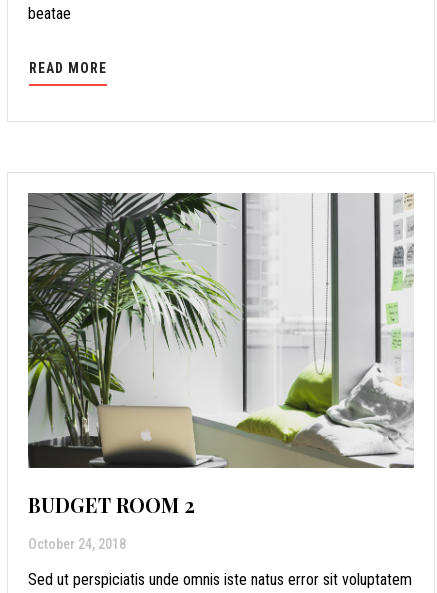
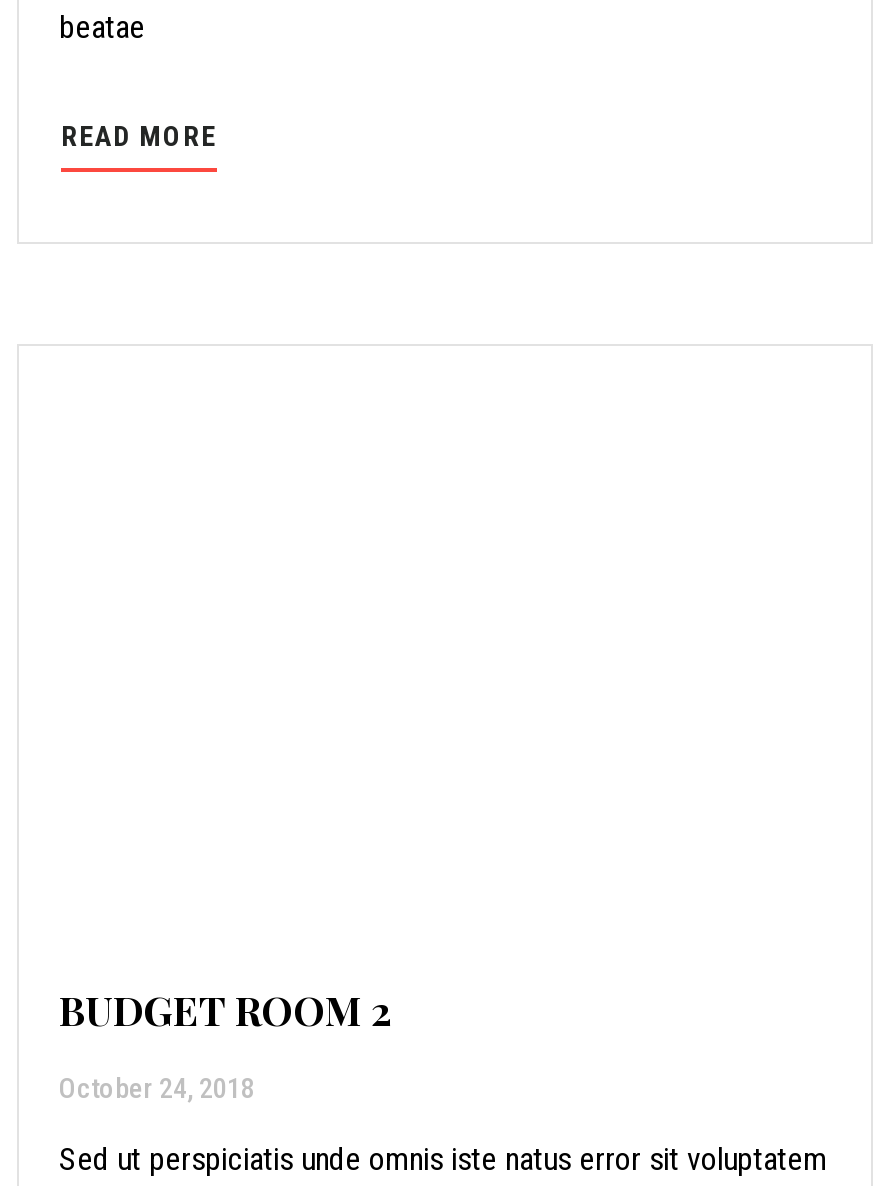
- [image]
